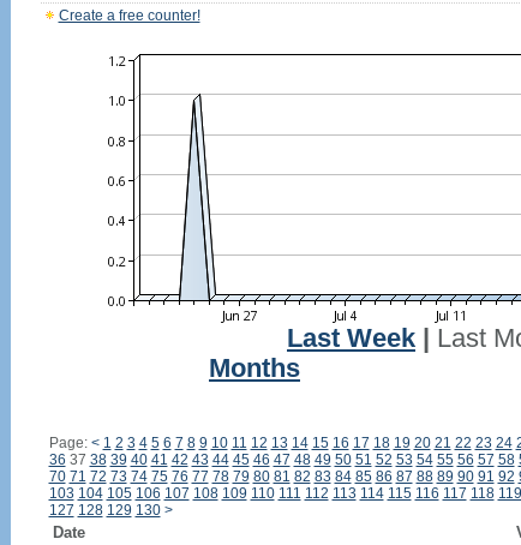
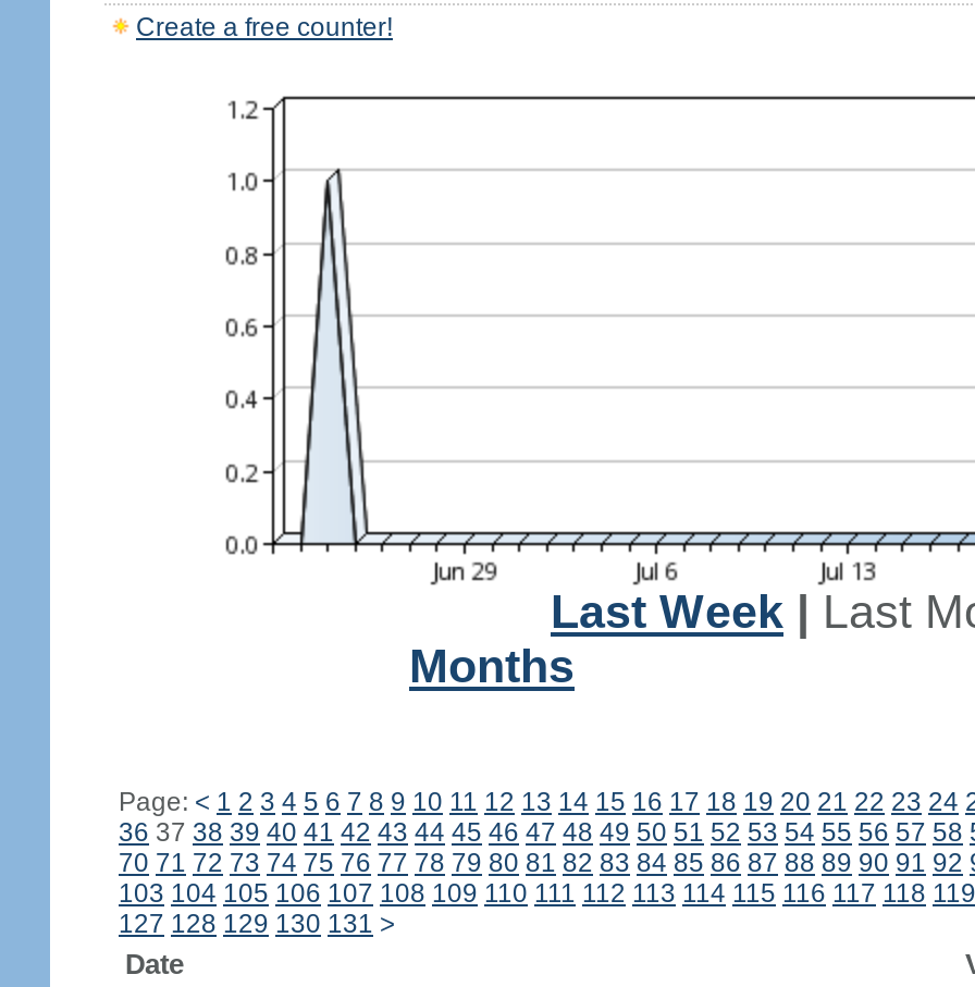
- [image]
+ [image]

- 127 128 129 130 >
+ 127 128 129 130 131 >
